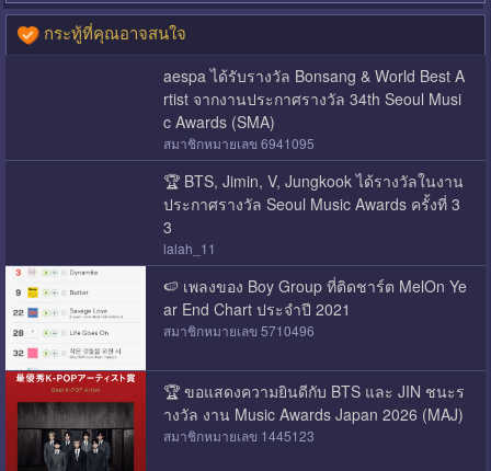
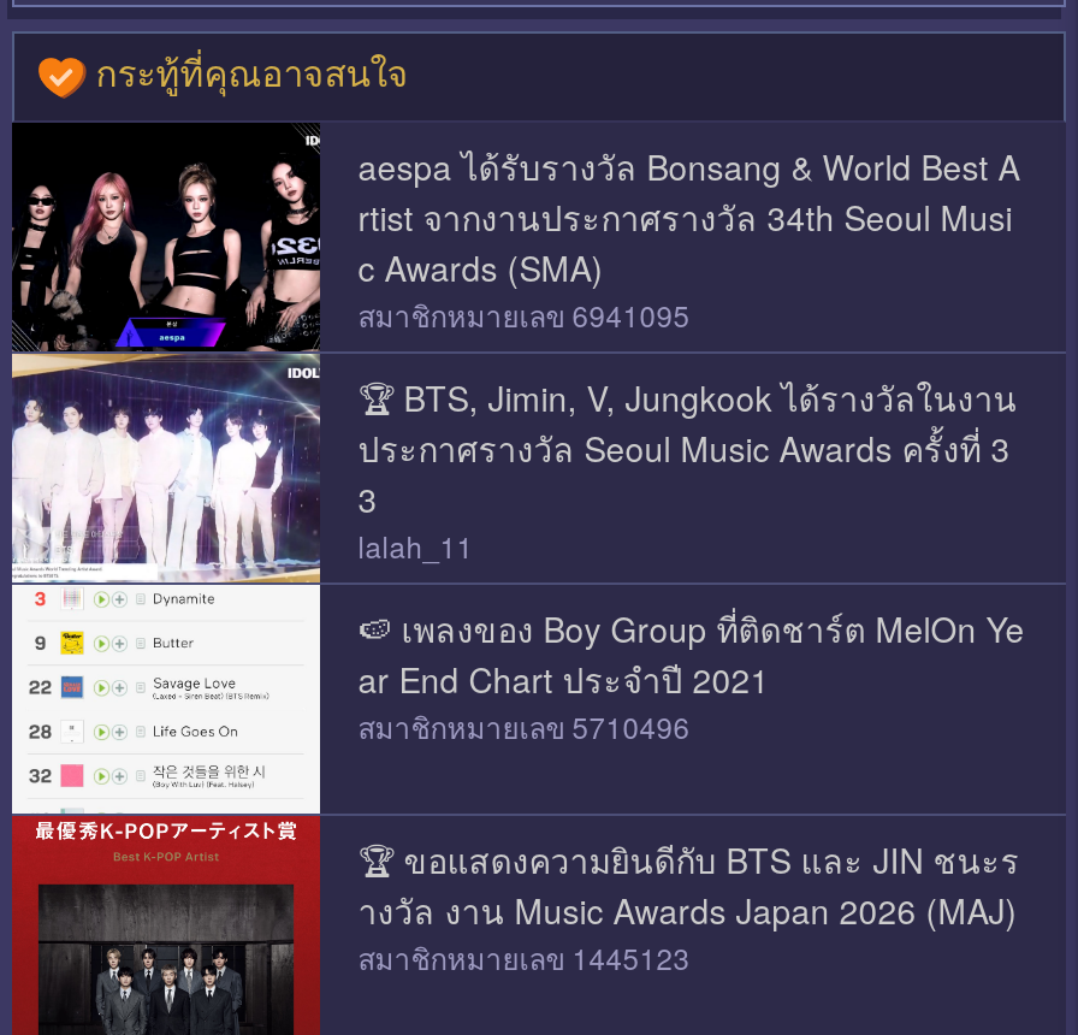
+ [image]
